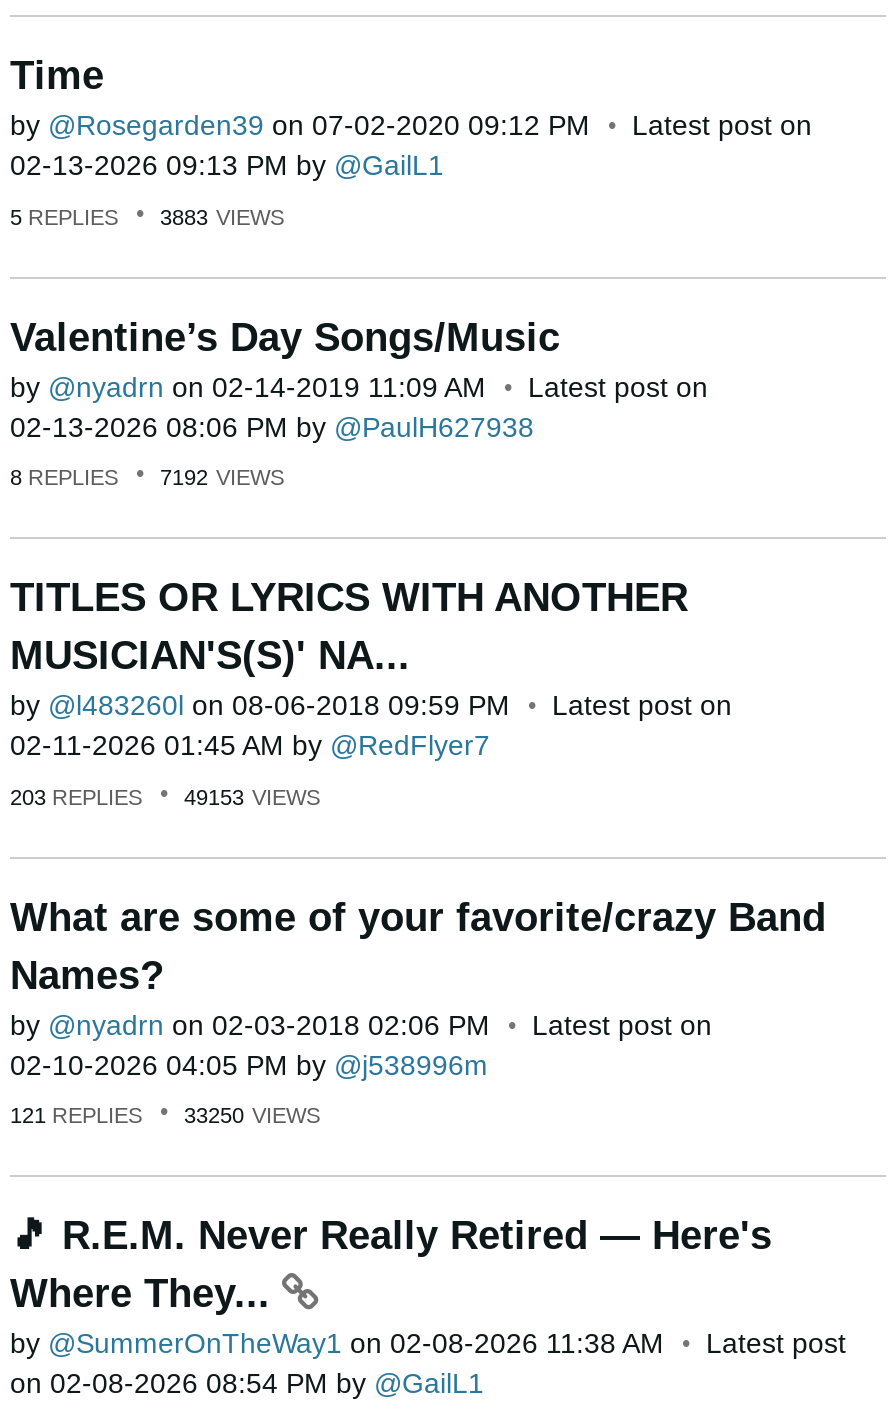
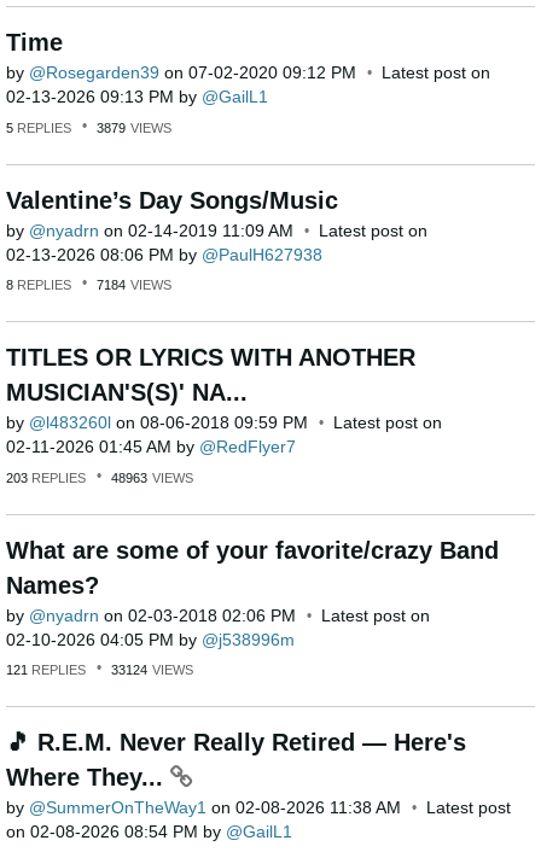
- 5 REPLIES 3883 VIEWS
+ 5 REPLIES 3879 VIEWS

- 8 REPLIES 7192 VIEWS
+ 8 REPLIES 7184 VIEWS

- 203 REPLIES 49153 VIEWS
+ 203 REPLIES 48963 VIEWS

- 121 REPLIES 33250 VIEWS
+ 121 REPLIES 33124 VIEWS
